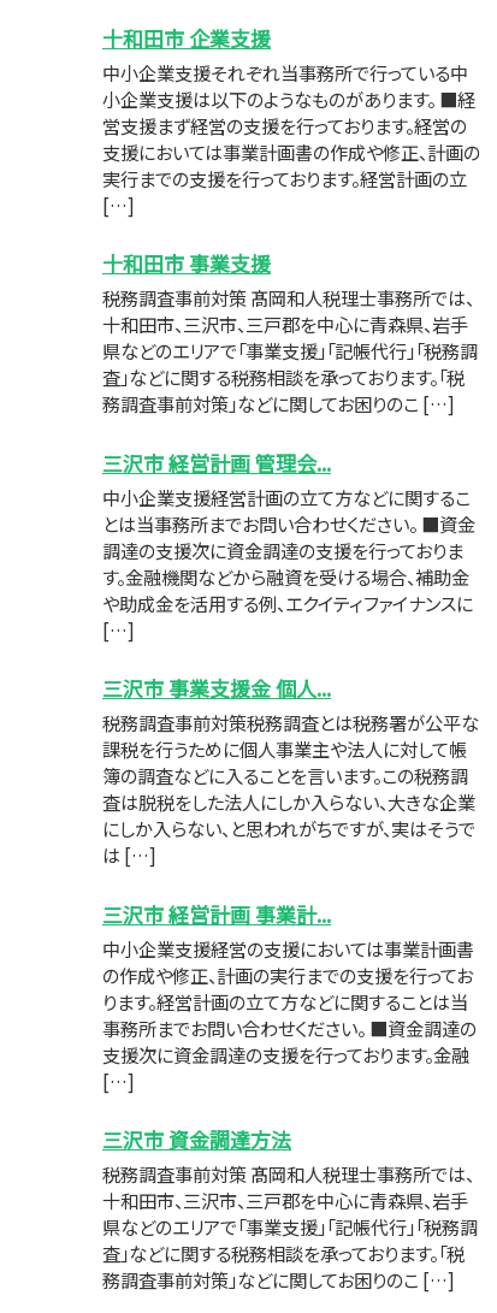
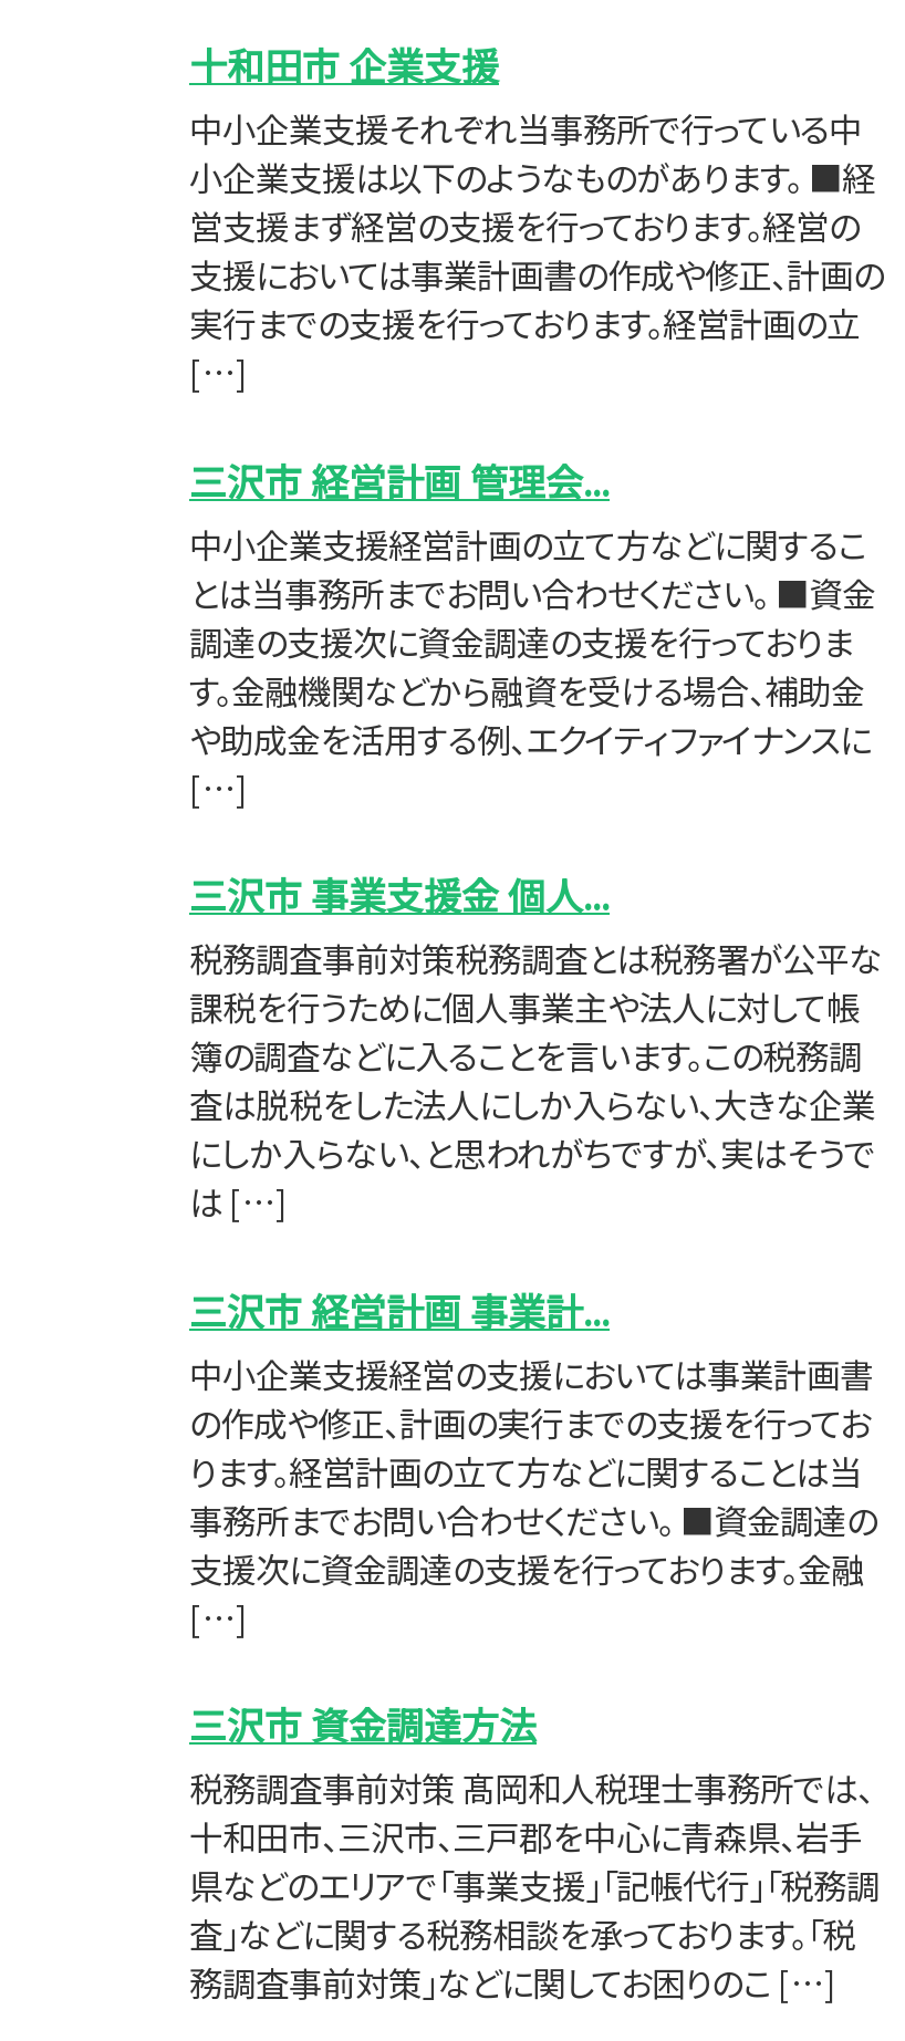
- 十和田市 事業支援
- 税務調査事前対策 髙岡和人税理士事務所では、
- 十和田市、三沢市、三戸郡を中心に青森県、岩手
- 県などのエリアで「事業支援」「記帳代行」「税務調
- 査」などに関する税務相談を承っております。「税
- 務調査事前対策」などに関してお困りのこ […]
